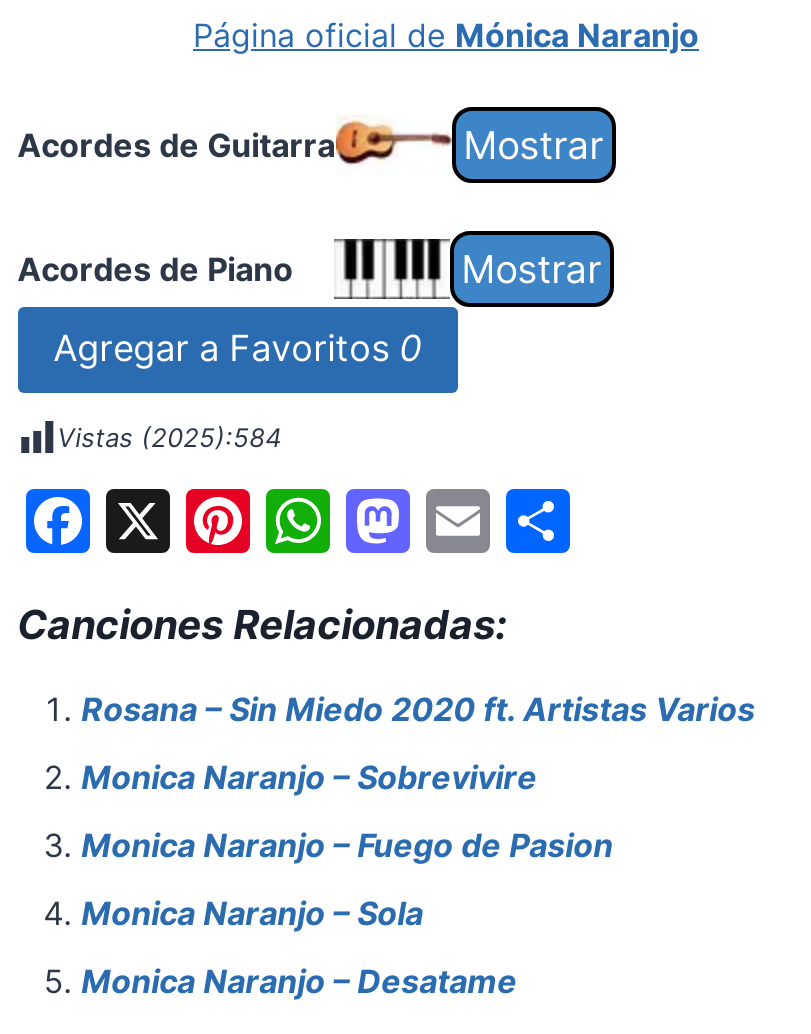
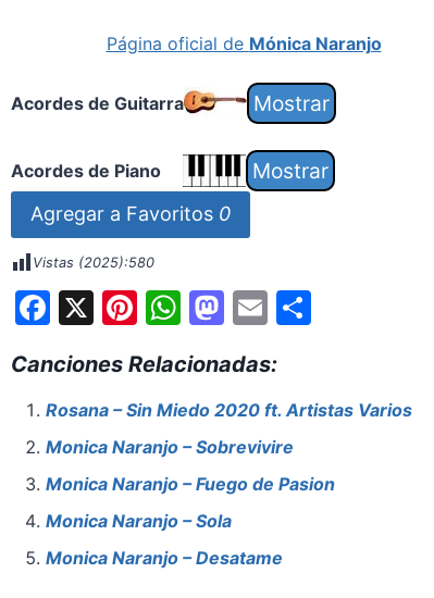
- Vistas (2025):584
+ Vistas (2025):580
